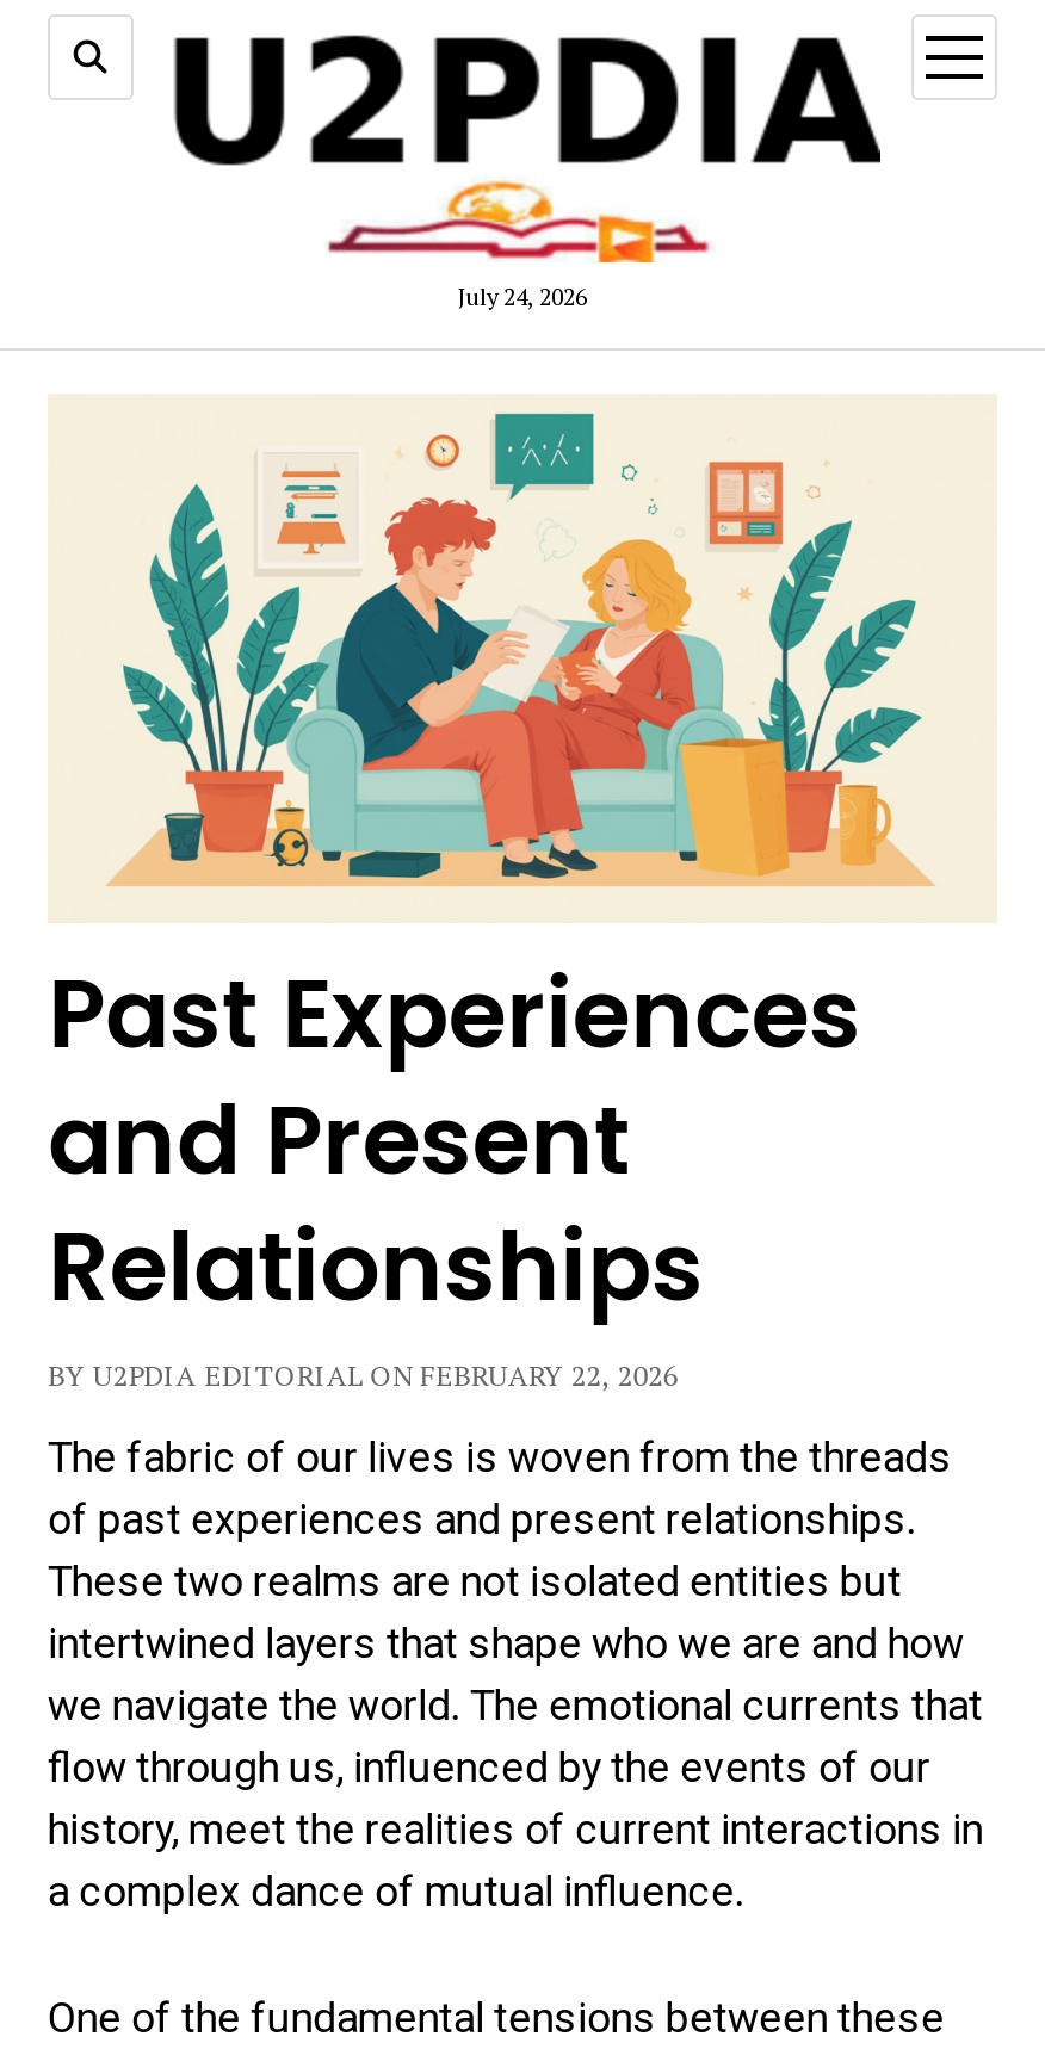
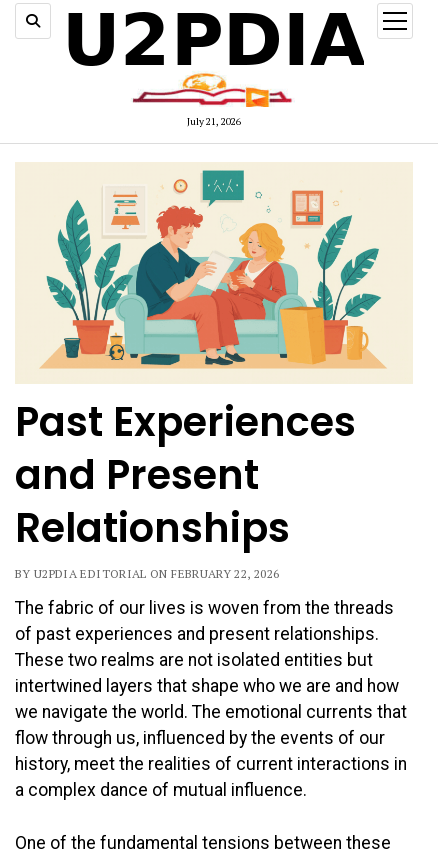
- July 24, 2026
+ July 21, 2026
